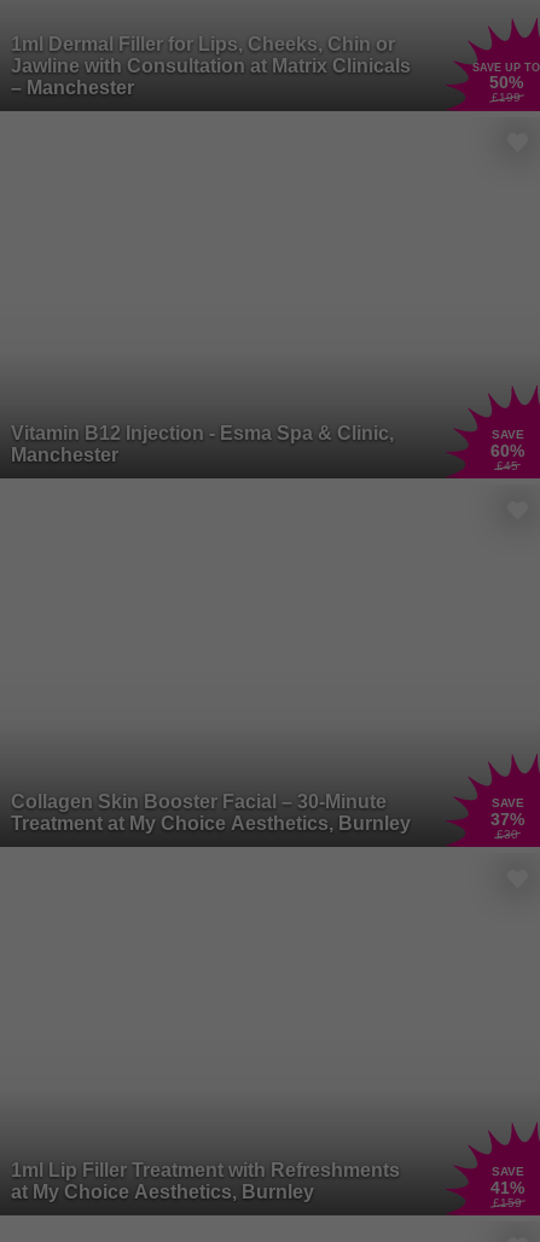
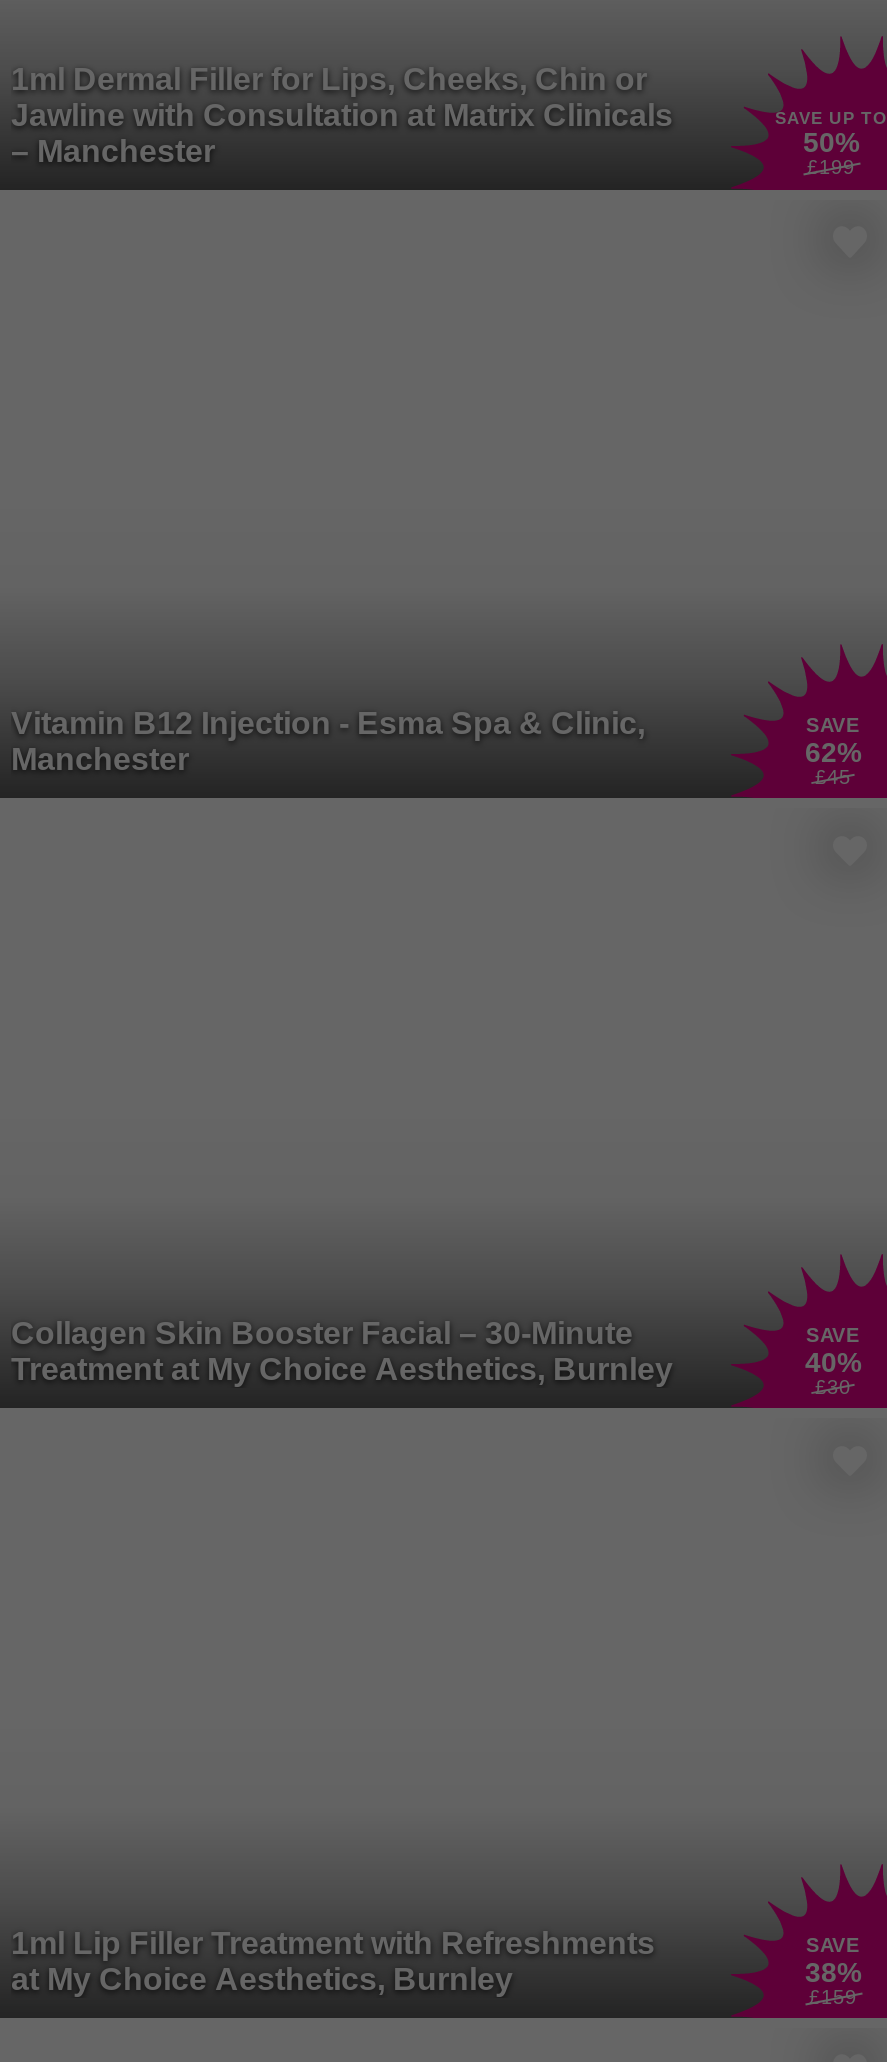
- 60%
+ 62%

- 37%
+ 40%

- 41%
+ 38%
